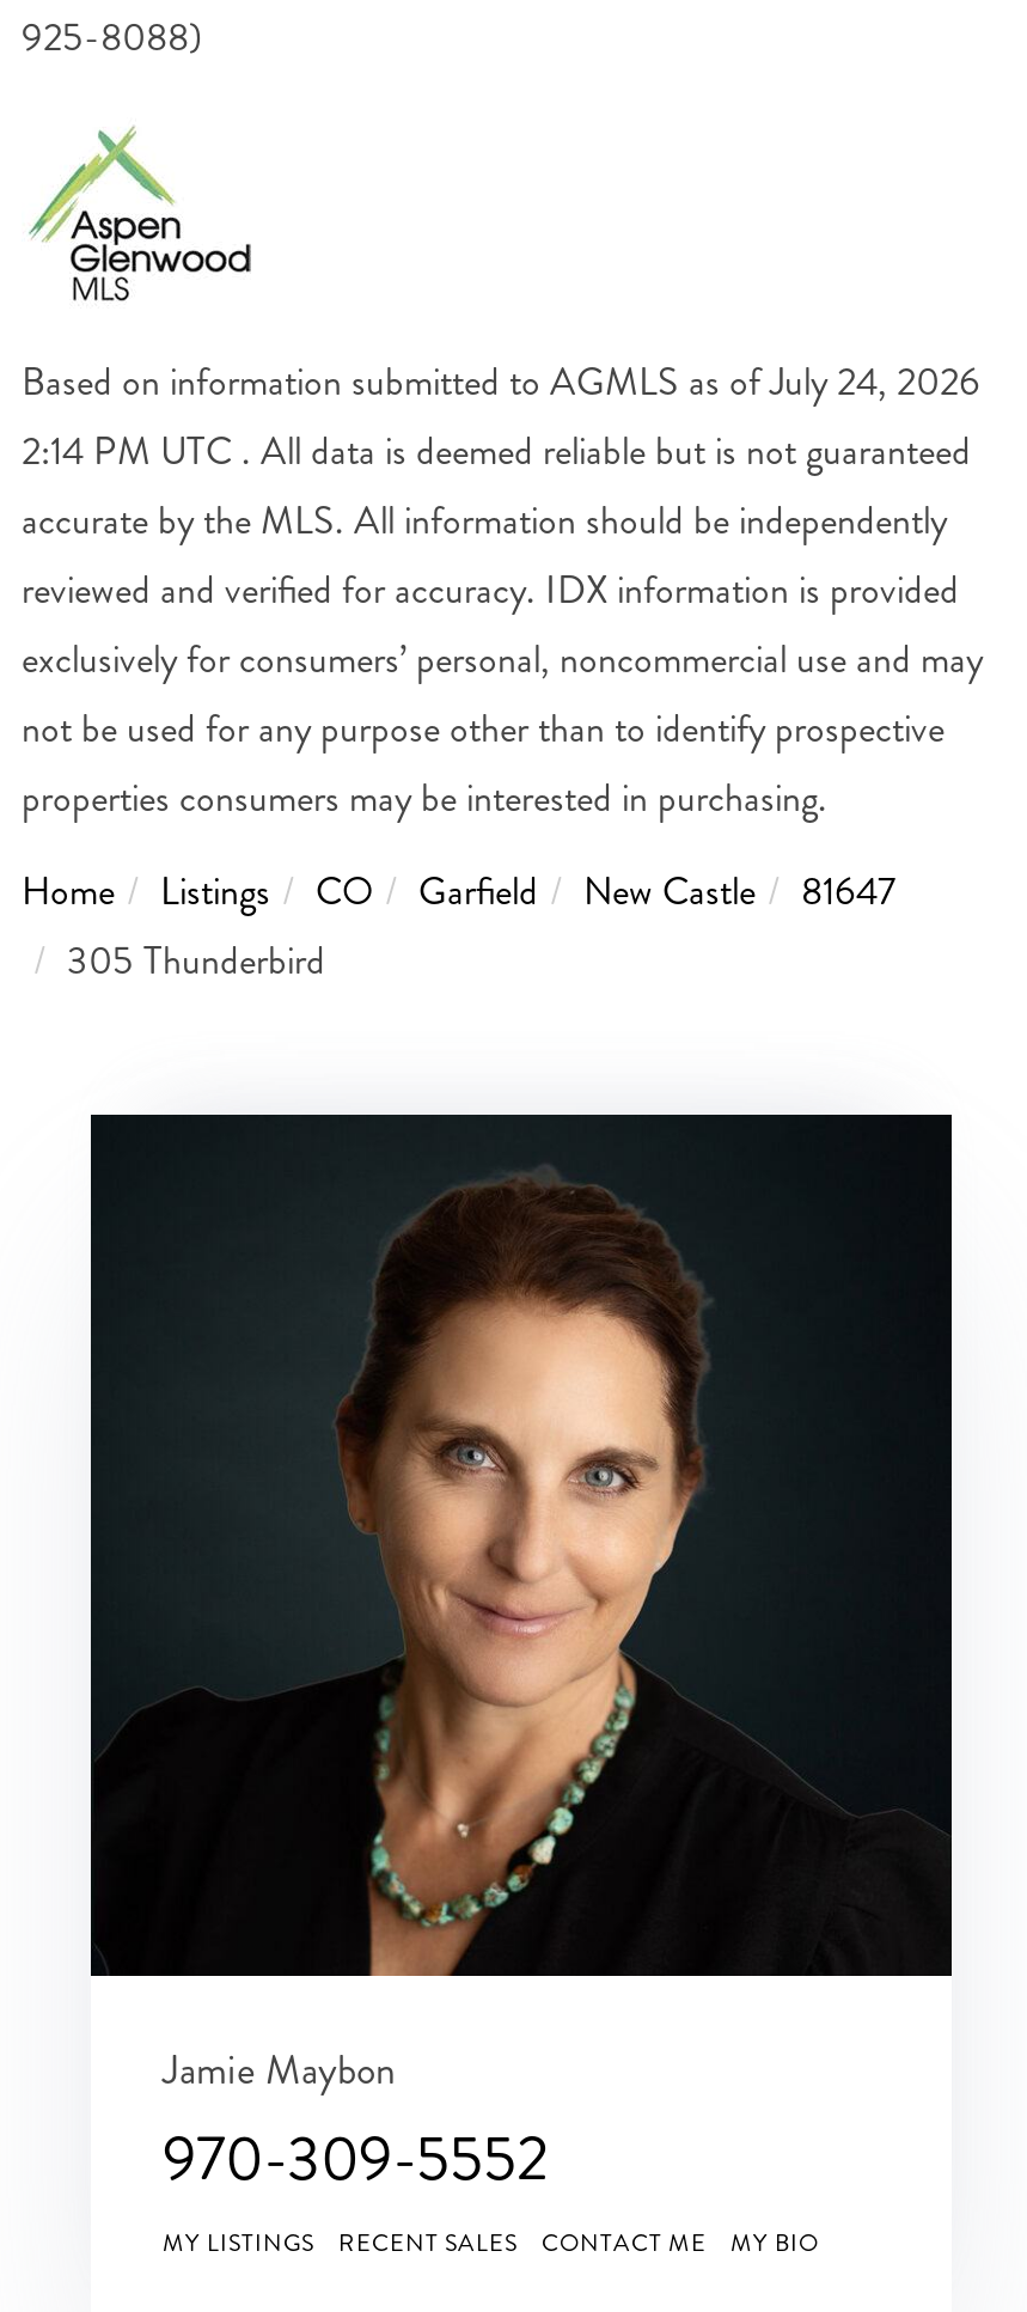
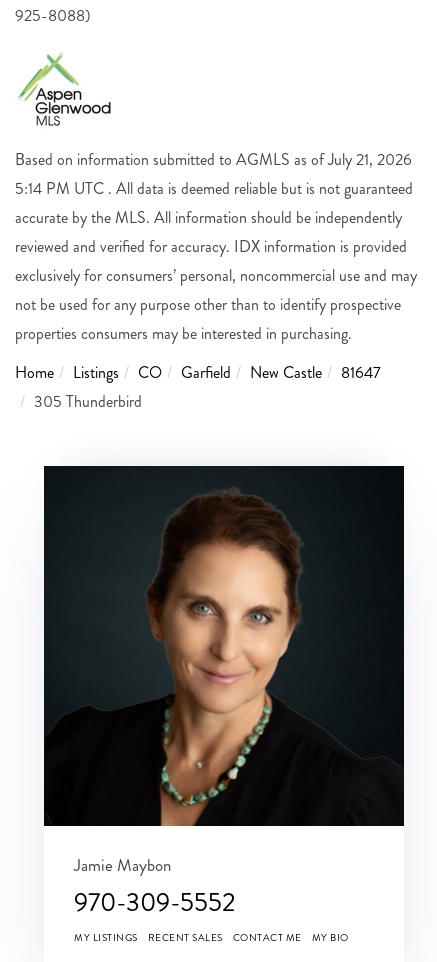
- Based on information submitted to AGMLS as of July 24, 2026
+ Based on information submitted to AGMLS as of July 21, 2026

- 2:14 PM UTC . All data is deemed reliable but is not guaranteed
+ 5:14 PM UTC . All data is deemed reliable but is not guaranteed
